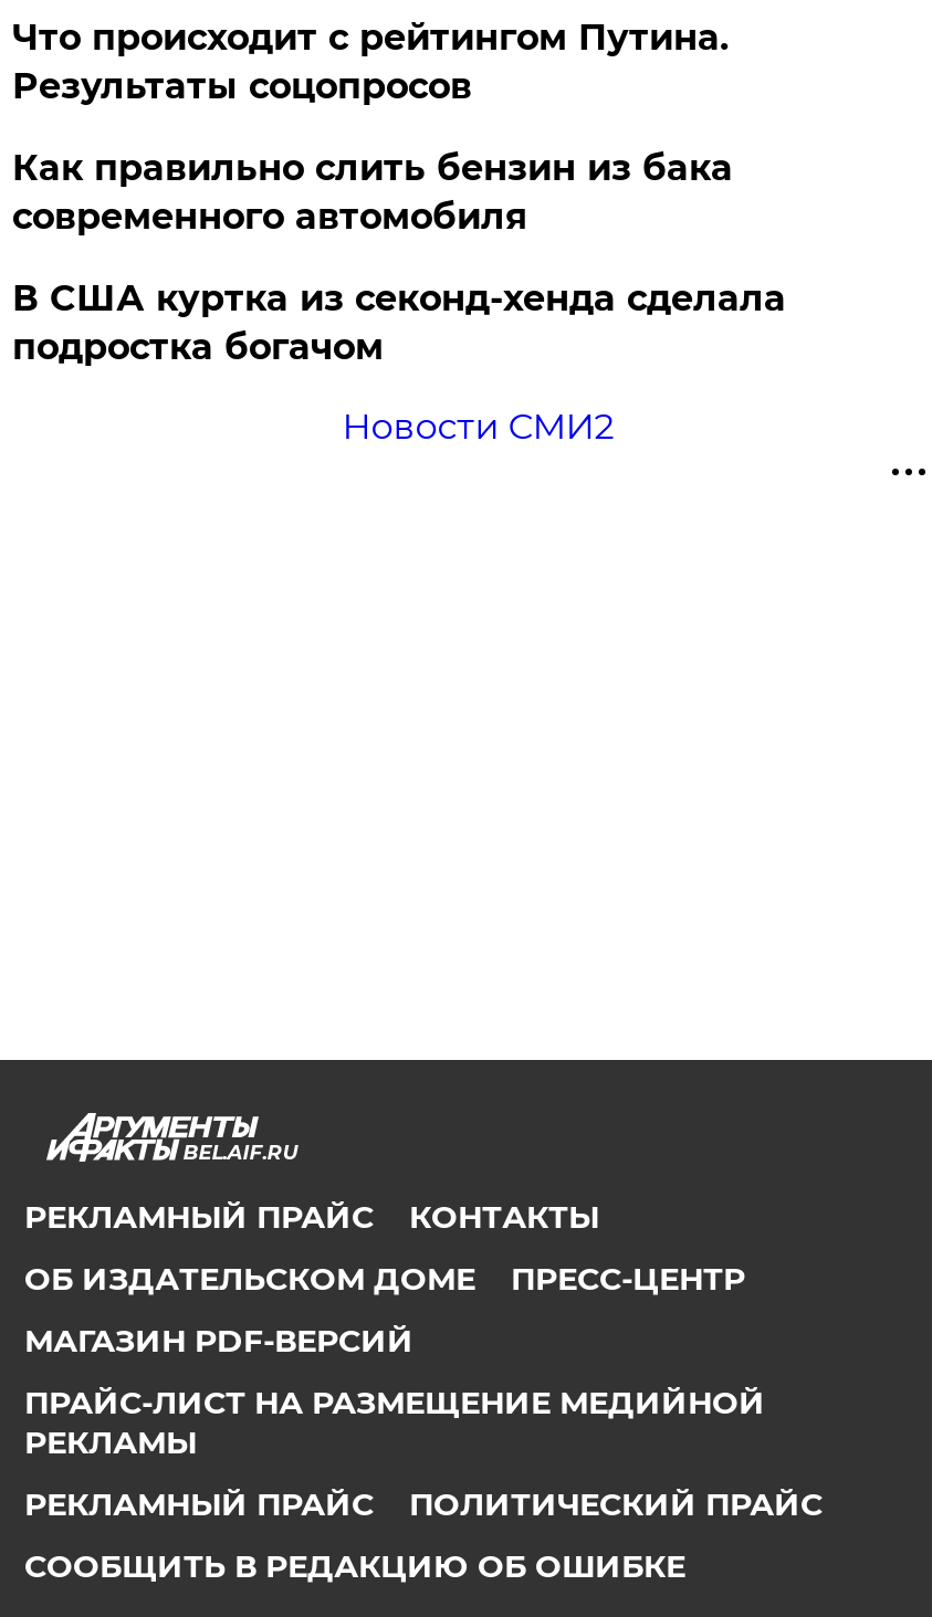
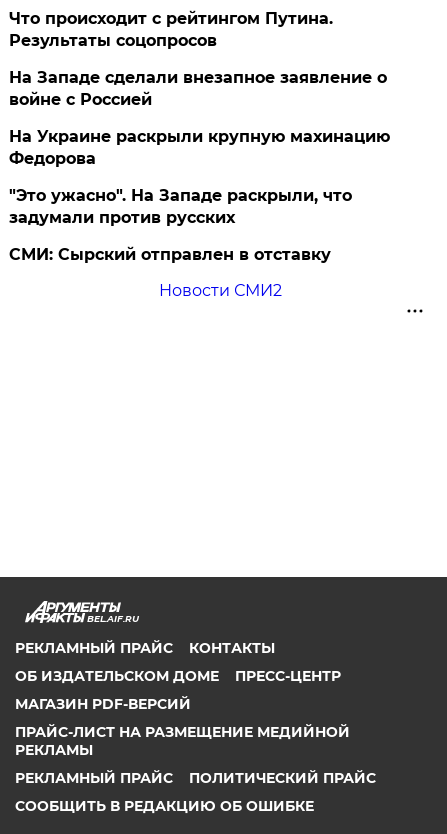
- Как правильно слить бензин из бака
- современного автомобиля
- В США куртка из секонд-хенда сделала
- подростка богачом
+ На Западе сделали внезапное заявление о
+ войне с Россией
+ На Украине раскрыли крупную махинацию
+ Федорова
+ "Это ужасно". На Западе раскрыли, что
+ задумали против русских
+ СМИ: Сырский отправлен в отставку
